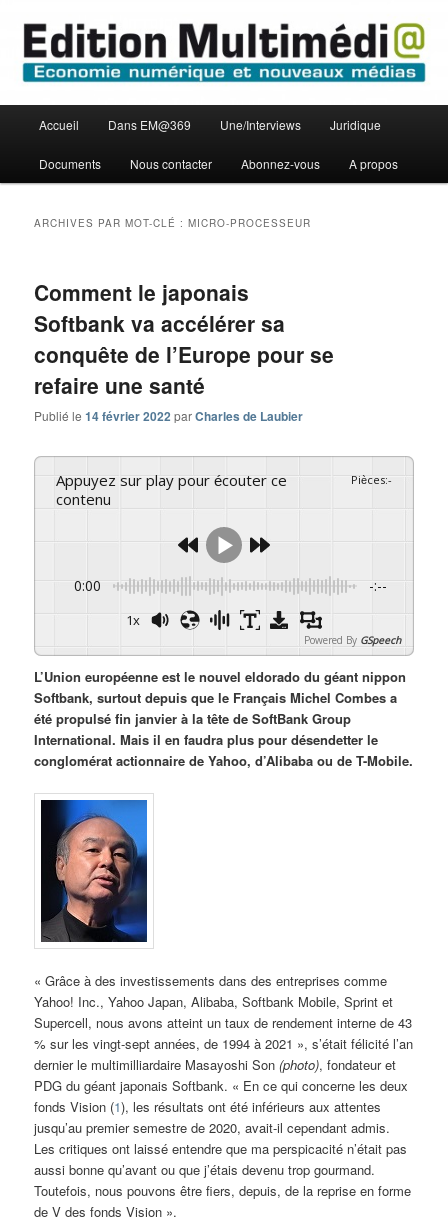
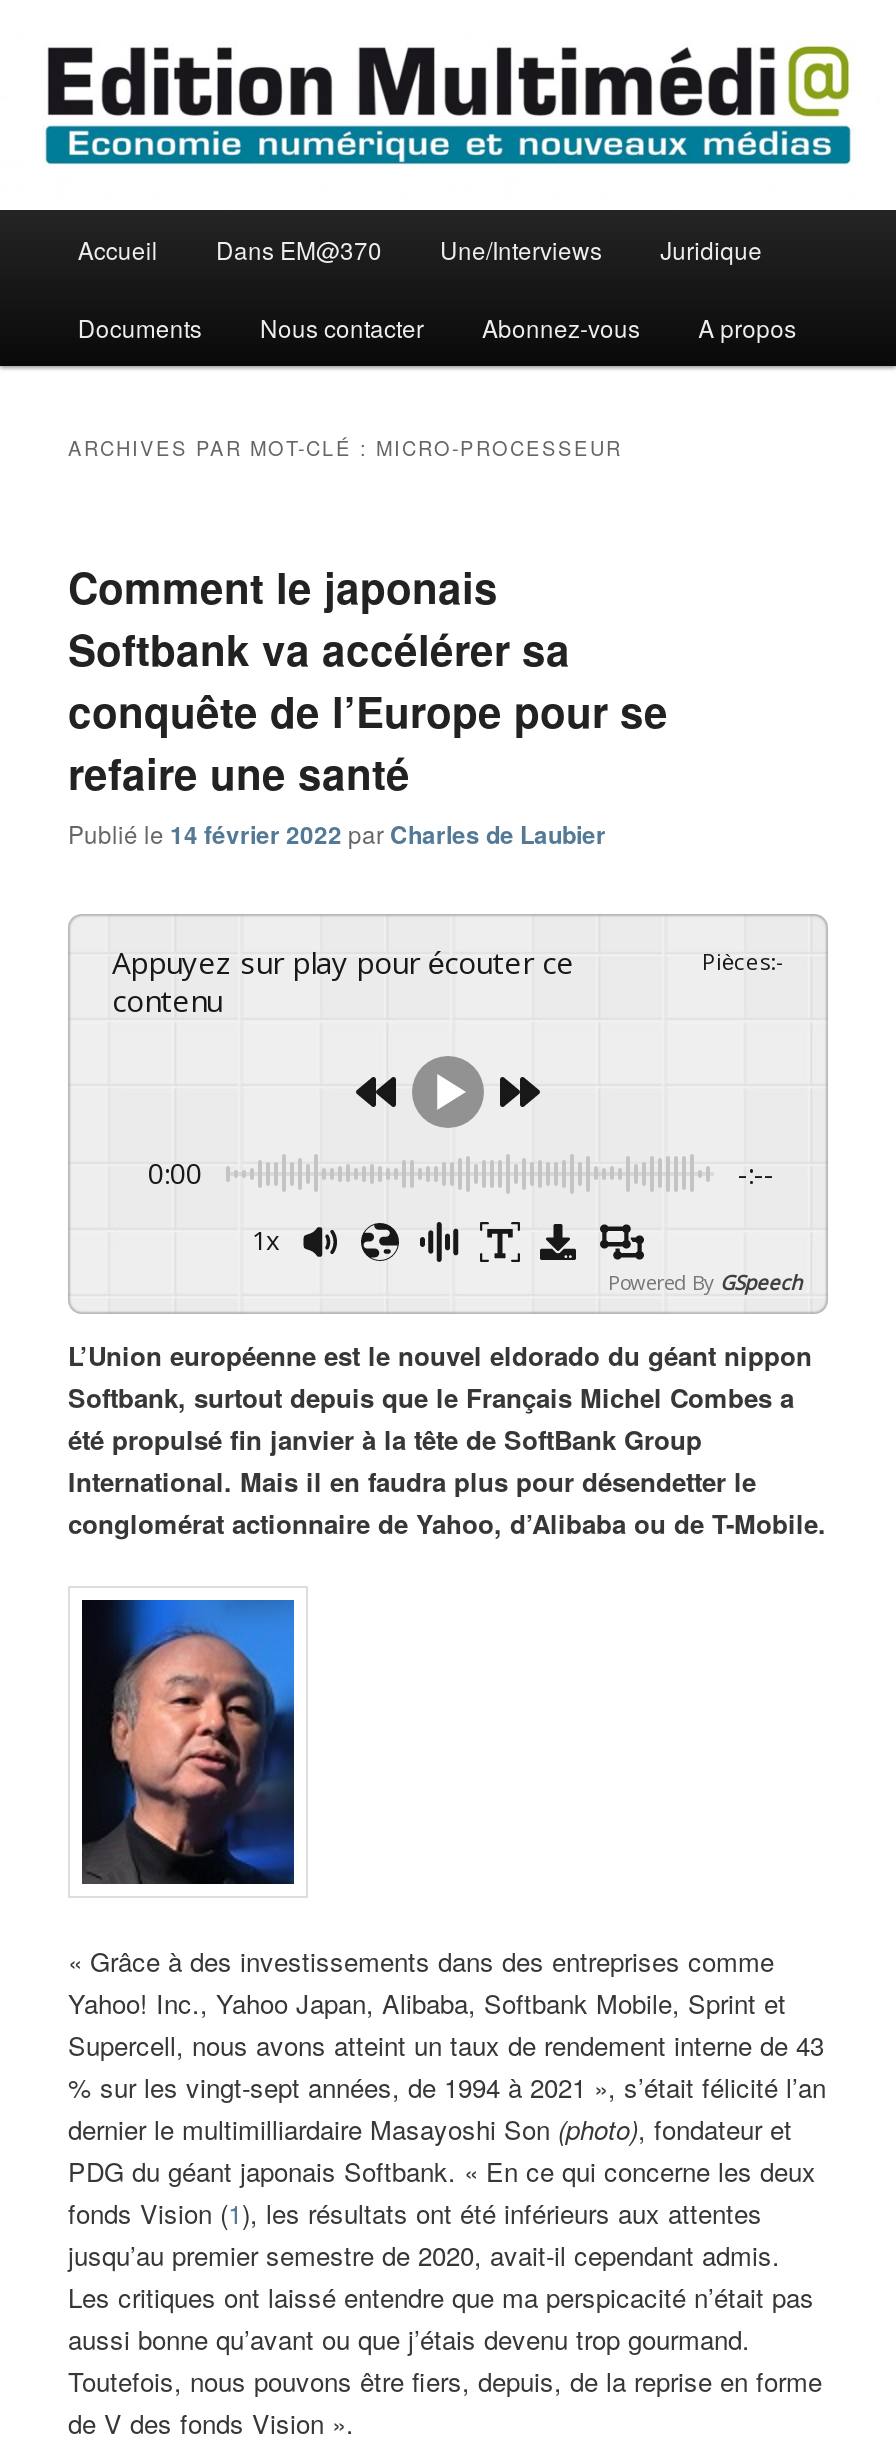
- Dans EM@369
+ Dans EM@370
